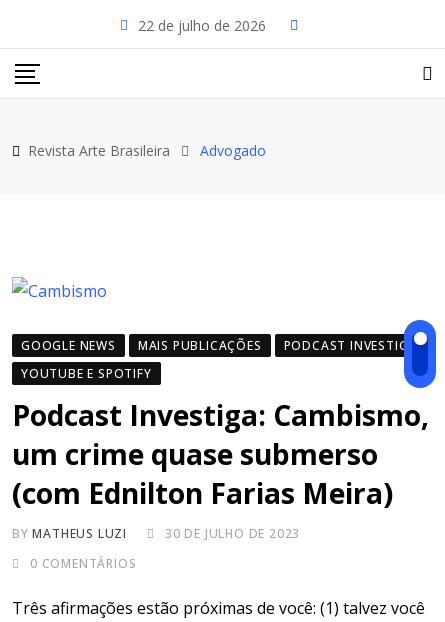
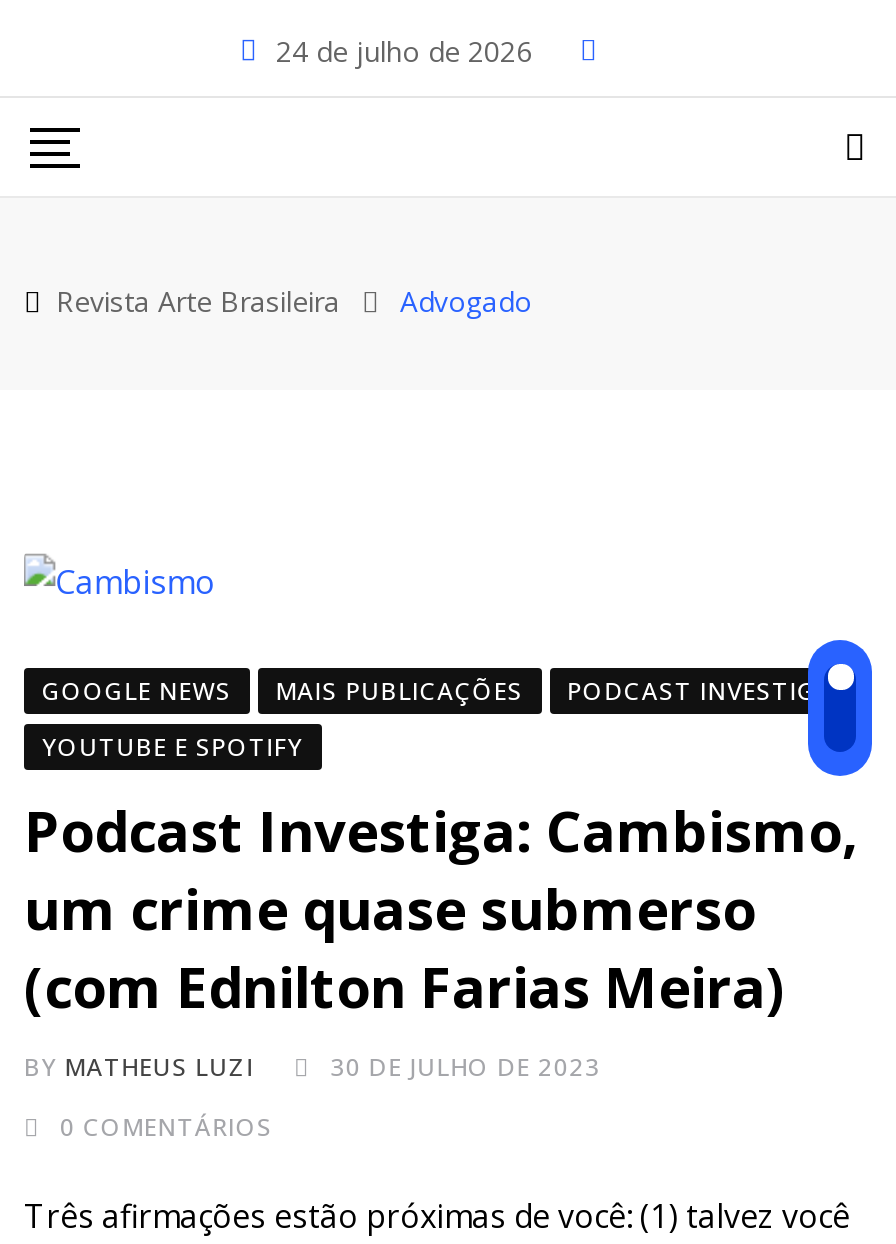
- 22 de julho de 2026
+ 24 de julho de 2026
